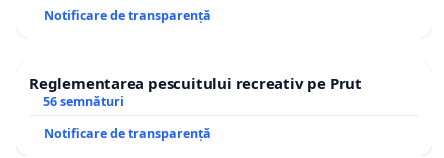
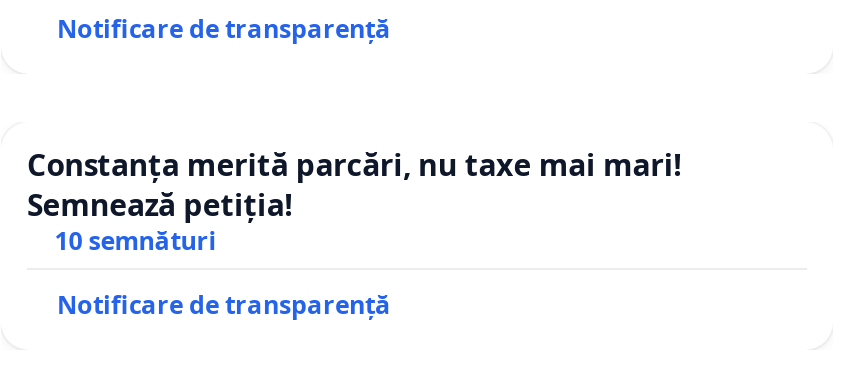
- Reglementarea pescuitului recreativ pe Prut
- 56 semnături
+ Constanța merită parcări, nu taxe mai mari!
+ Semnează petiția!
+ 10 semnături
